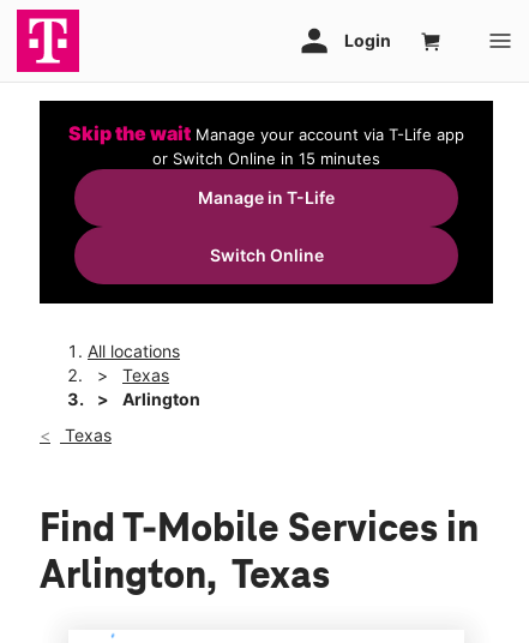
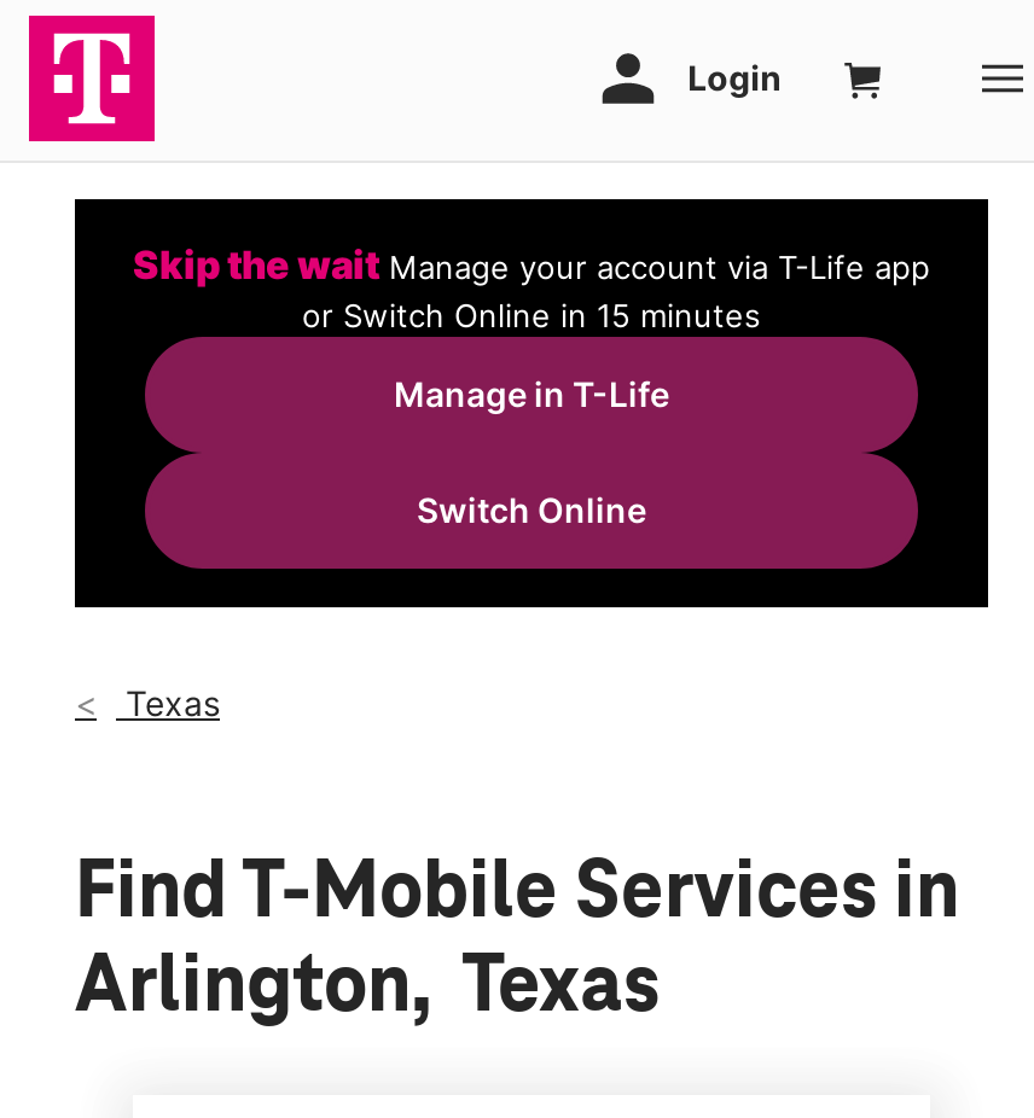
- All locations
- Texas
- Arlington
